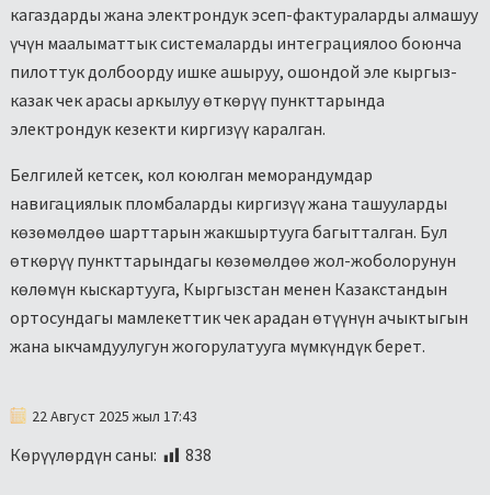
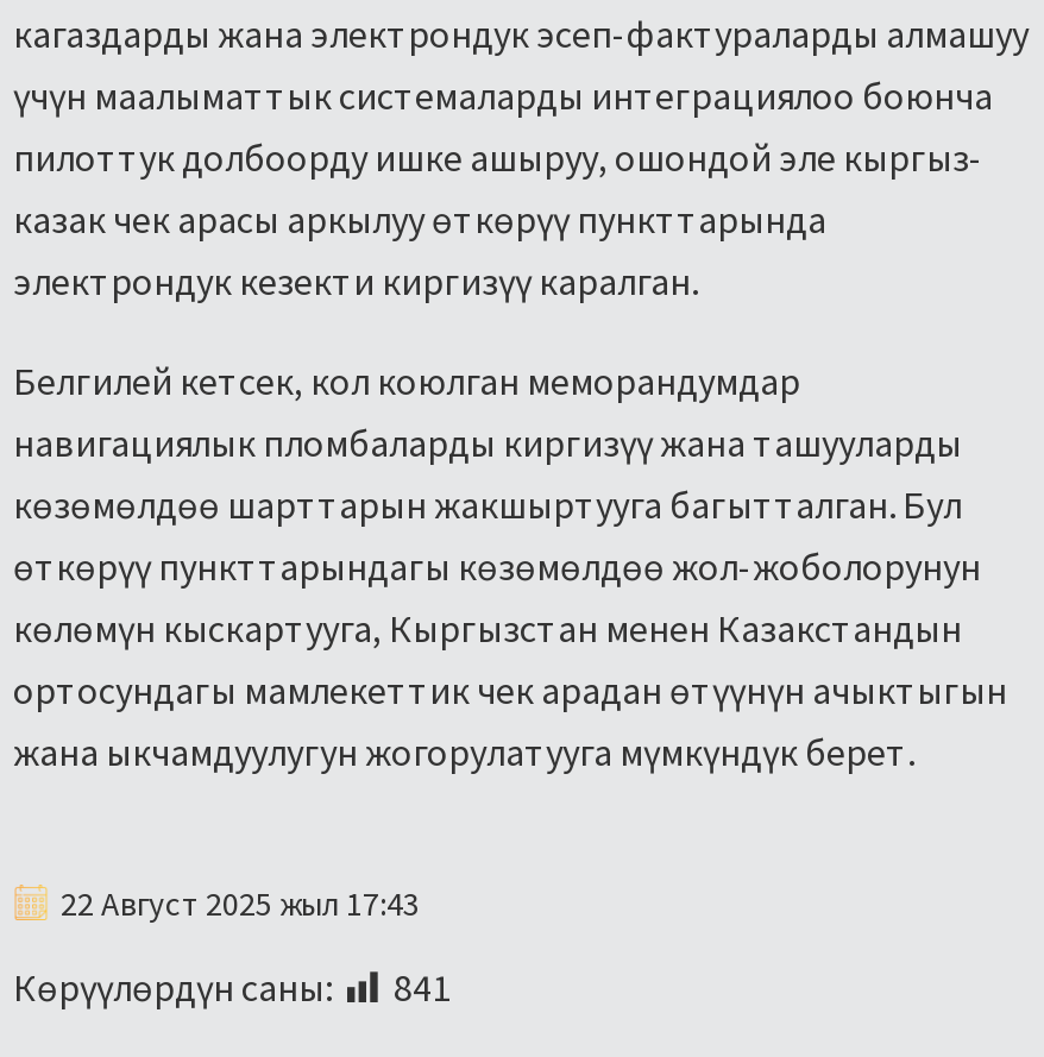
- Көрүүлөрдүн саны: 838
+ Көрүүлөрдүн саны: 841
